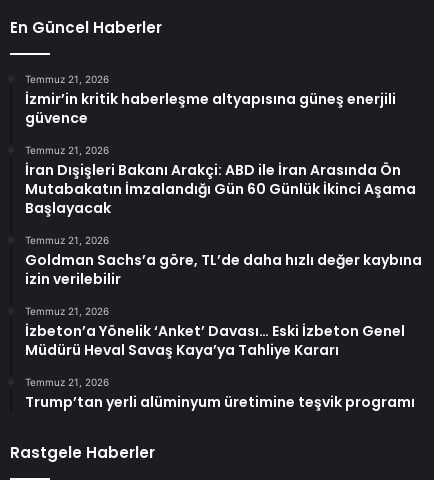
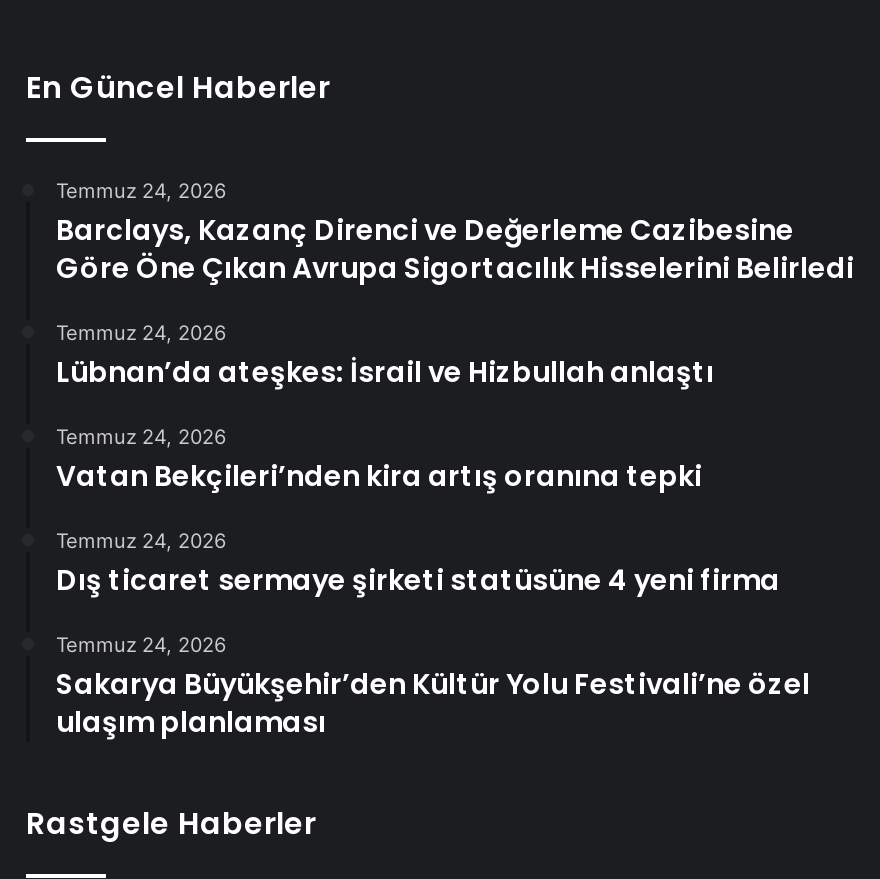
- Temmuz 21, 2026
- İzmir’in kritik haberleşme altyapısına güneş enerjili
- güvence
+ Temmuz 24, 2026
+ Barclays, Kazanç Direnci ve Değerleme Cazibesine
+ Göre Öne Çıkan Avrupa Sigortacılık Hisselerini Belirledi

- Temmuz 21, 2026
- İran Dışişleri Bakanı Arakçi: ABD ile İran Arasında Ön
- Mutabakatın İmzalandığı Gün 60 Günlük İkinci Aşama
- Başlayacak
+ Temmuz 24, 2026
+ Lübnan’da ateşkes: İsrail ve Hizbullah anlaştı

- Temmuz 21, 2026
- Goldman Sachs’a göre, TL’de daha hızlı değer kaybına
- izin verilebilir
+ Temmuz 24, 2026
+ Vatan Bekçileri’nden kira artış oranına tepki

- Temmuz 21, 2026
- İzbeton’a Yönelik ‘Anket’ Davası… Eski İzbeton Genel
- Müdürü Heval Savaş Kaya’ya Tahliye Kararı
+ Temmuz 24, 2026
+ Dış ticaret sermaye şirketi statüsüne 4 yeni firma

- Temmuz 21, 2026
- Trump’tan yerli alüminyum üretimine teşvik programı
+ Temmuz 24, 2026
+ Sakarya Büyükşehir’den Kültür Yolu Festivali’ne özel
+ ulaşım planlaması
